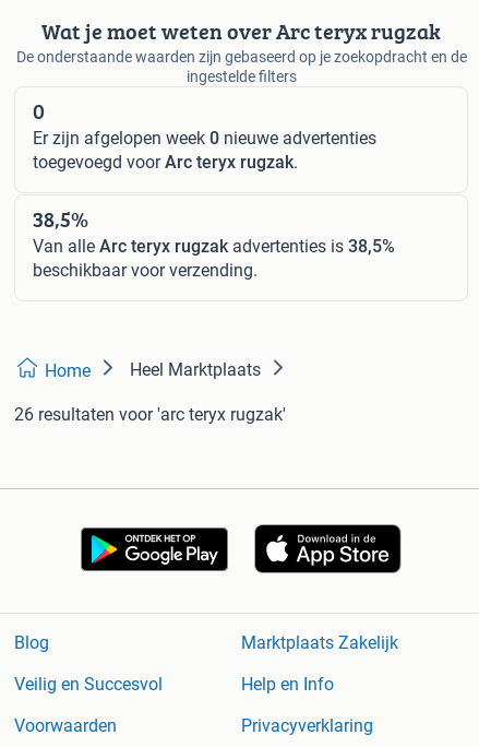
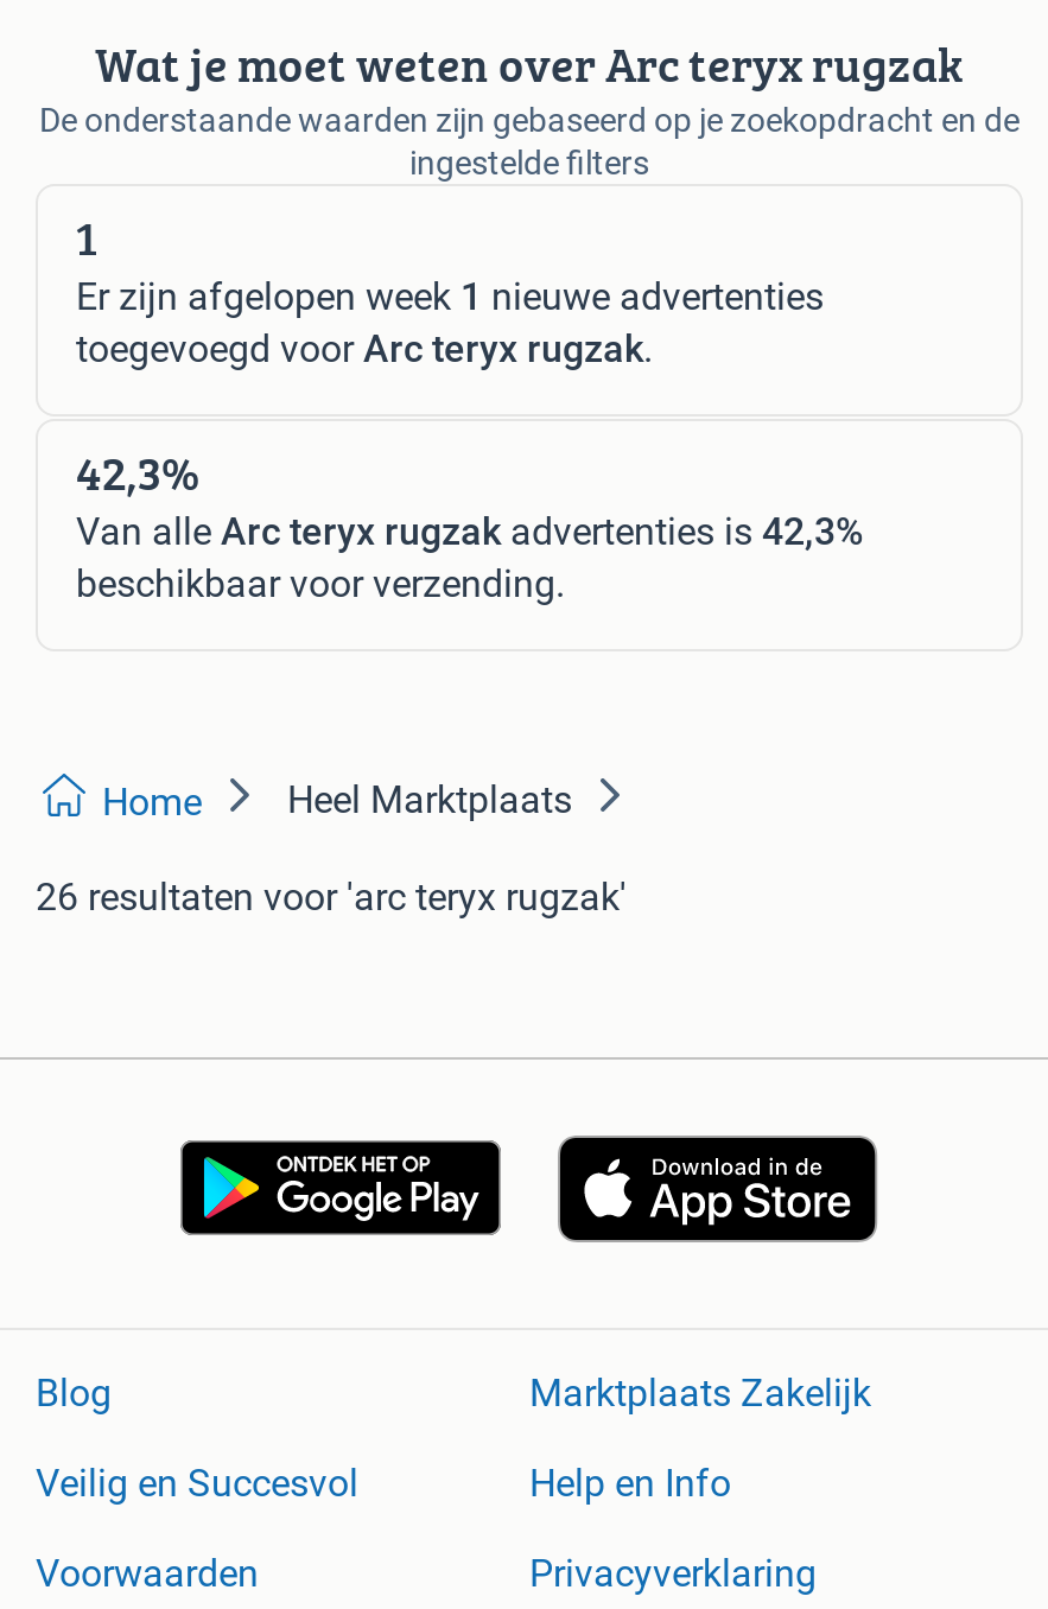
- 0
+ 1

- Er zijn afgelopen week 0 nieuwe advertenties
+ Er zijn afgelopen week 1 nieuwe advertenties

- 38,5%
+ 42,3%

- Van alle Arc teryx rugzak advertenties is 38,5%
+ Van alle Arc teryx rugzak advertenties is 42,3%
